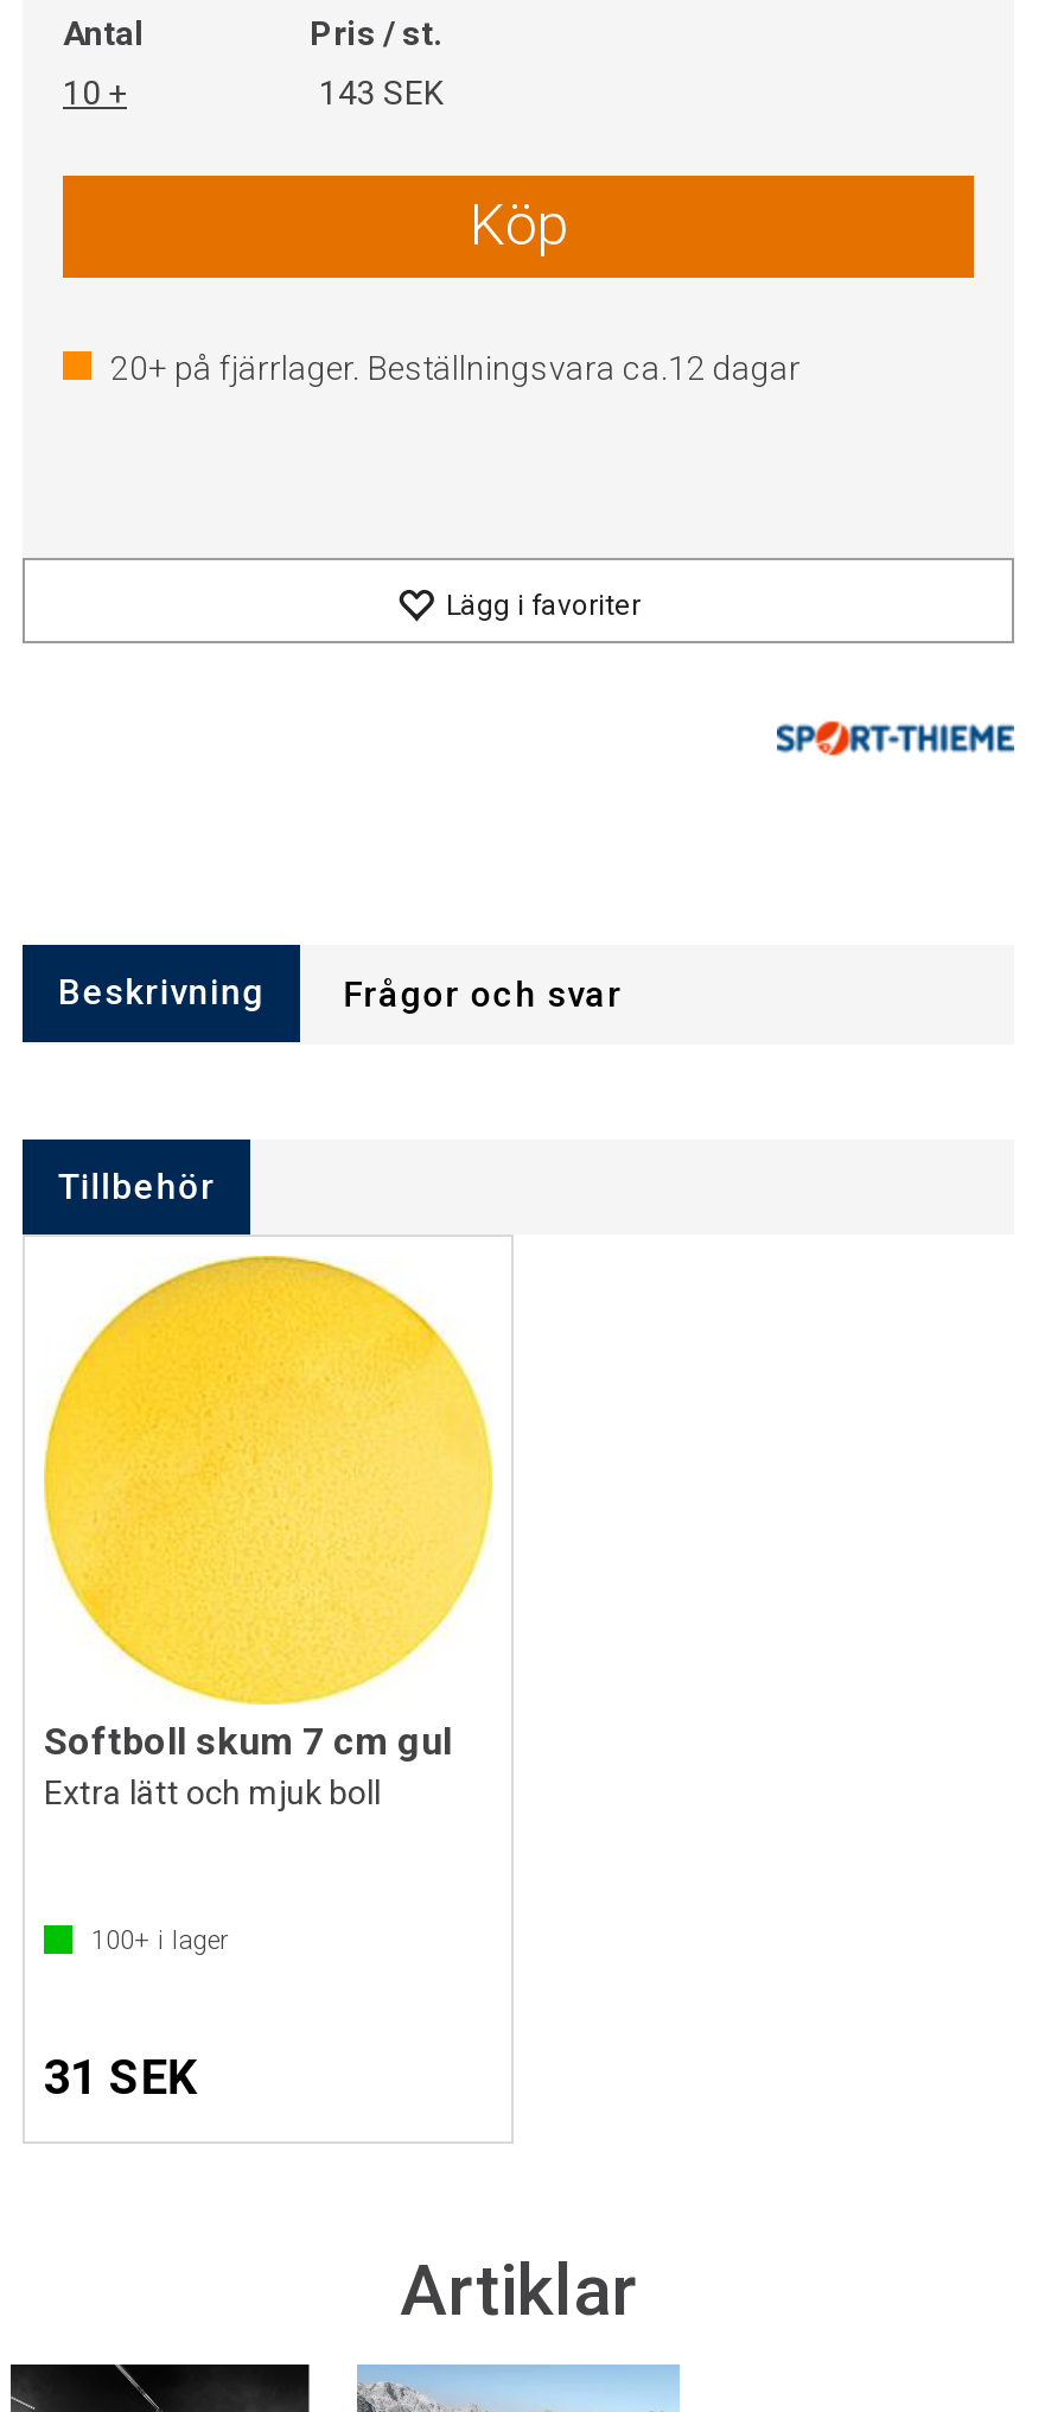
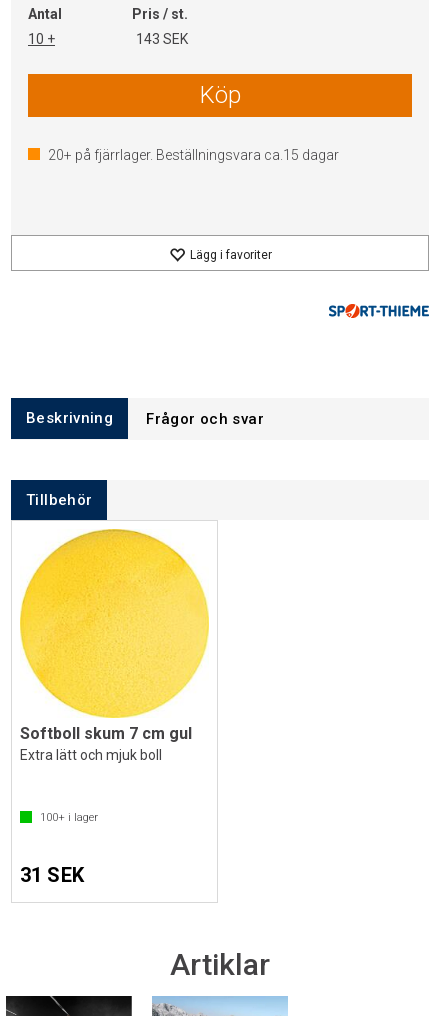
- 20+ på fjärrlager. Beställningsvara ca.12 dagar
+ 20+ på fjärrlager. Beställningsvara ca.15 dagar
